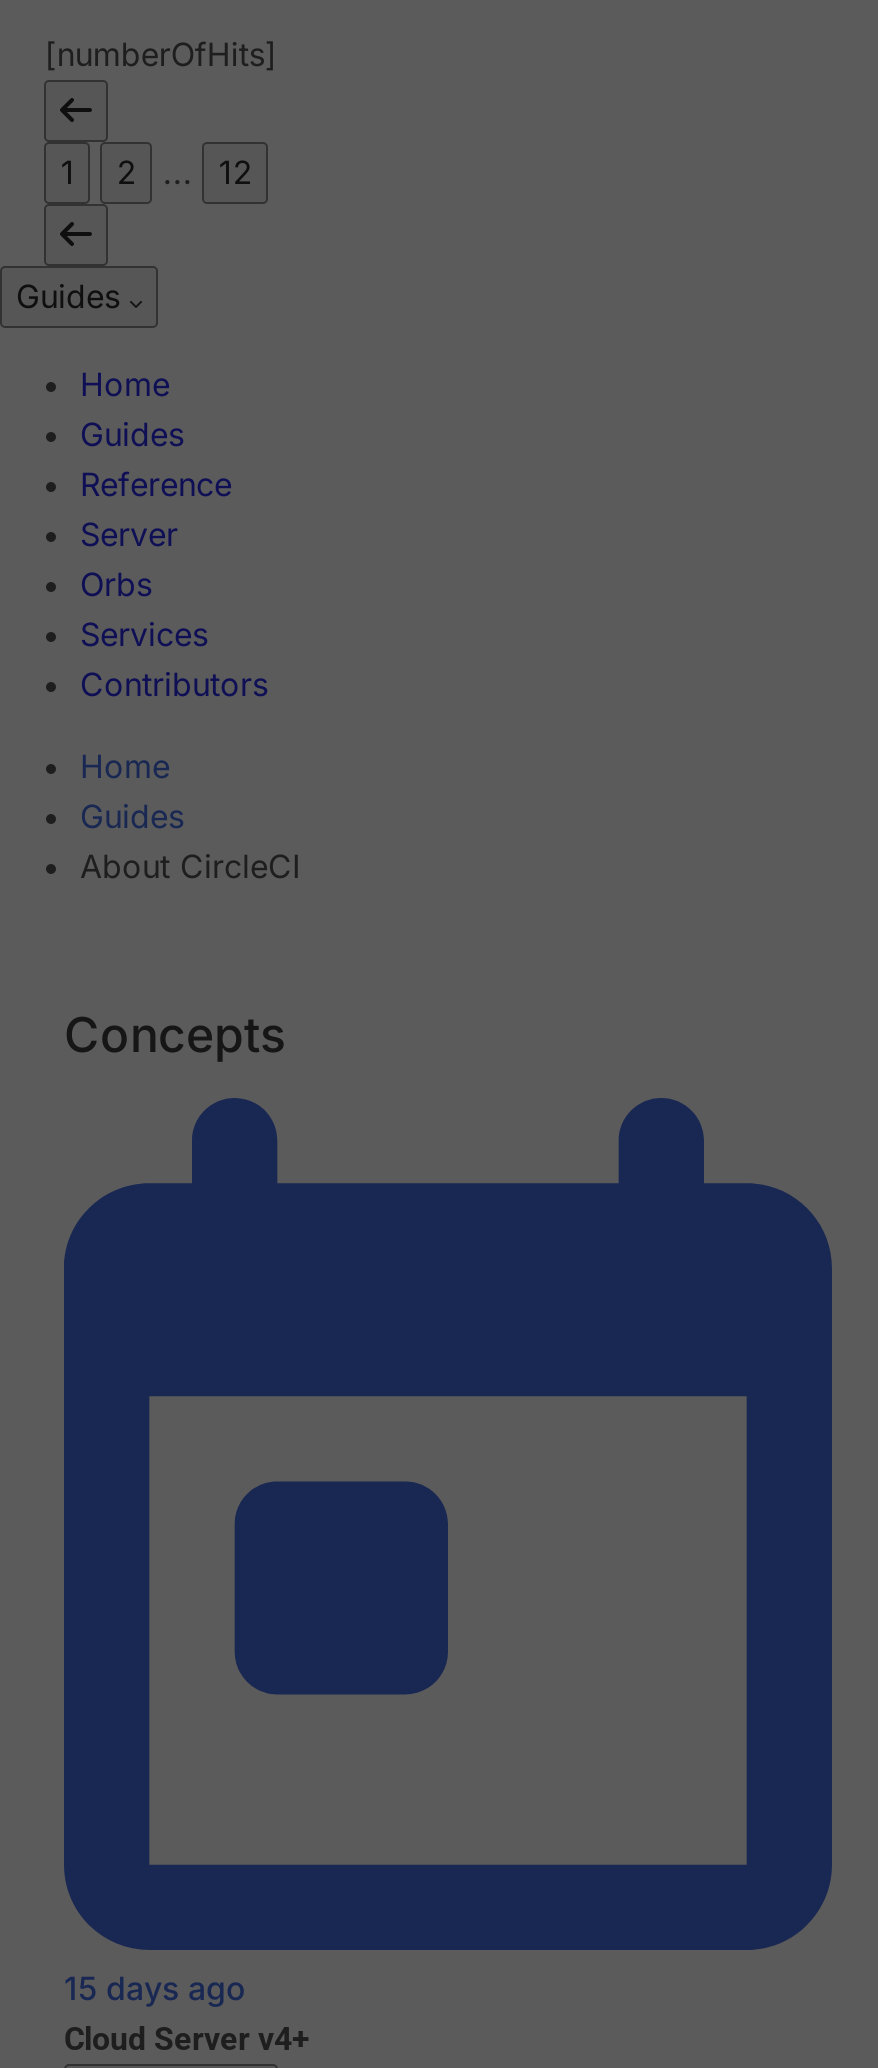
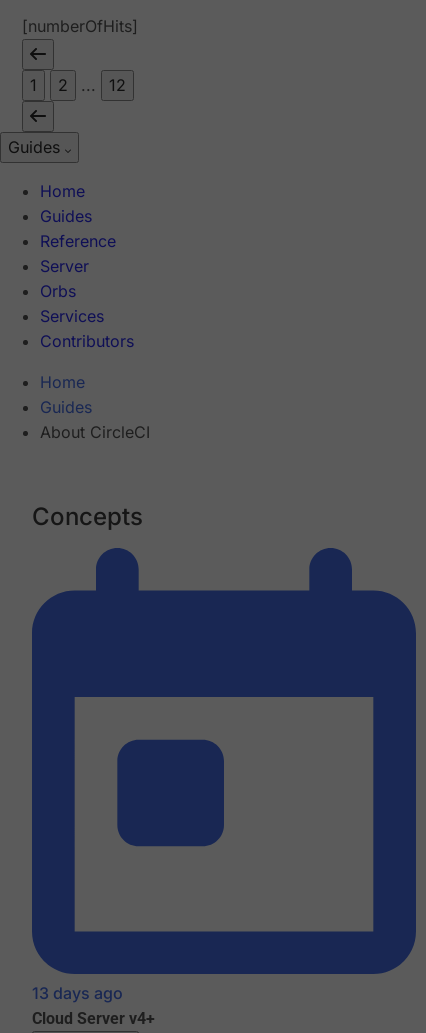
- 15 days ago
+ 13 days ago
